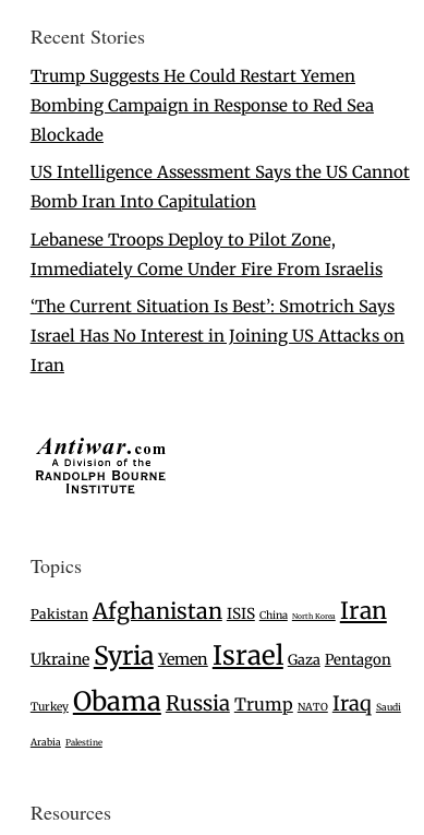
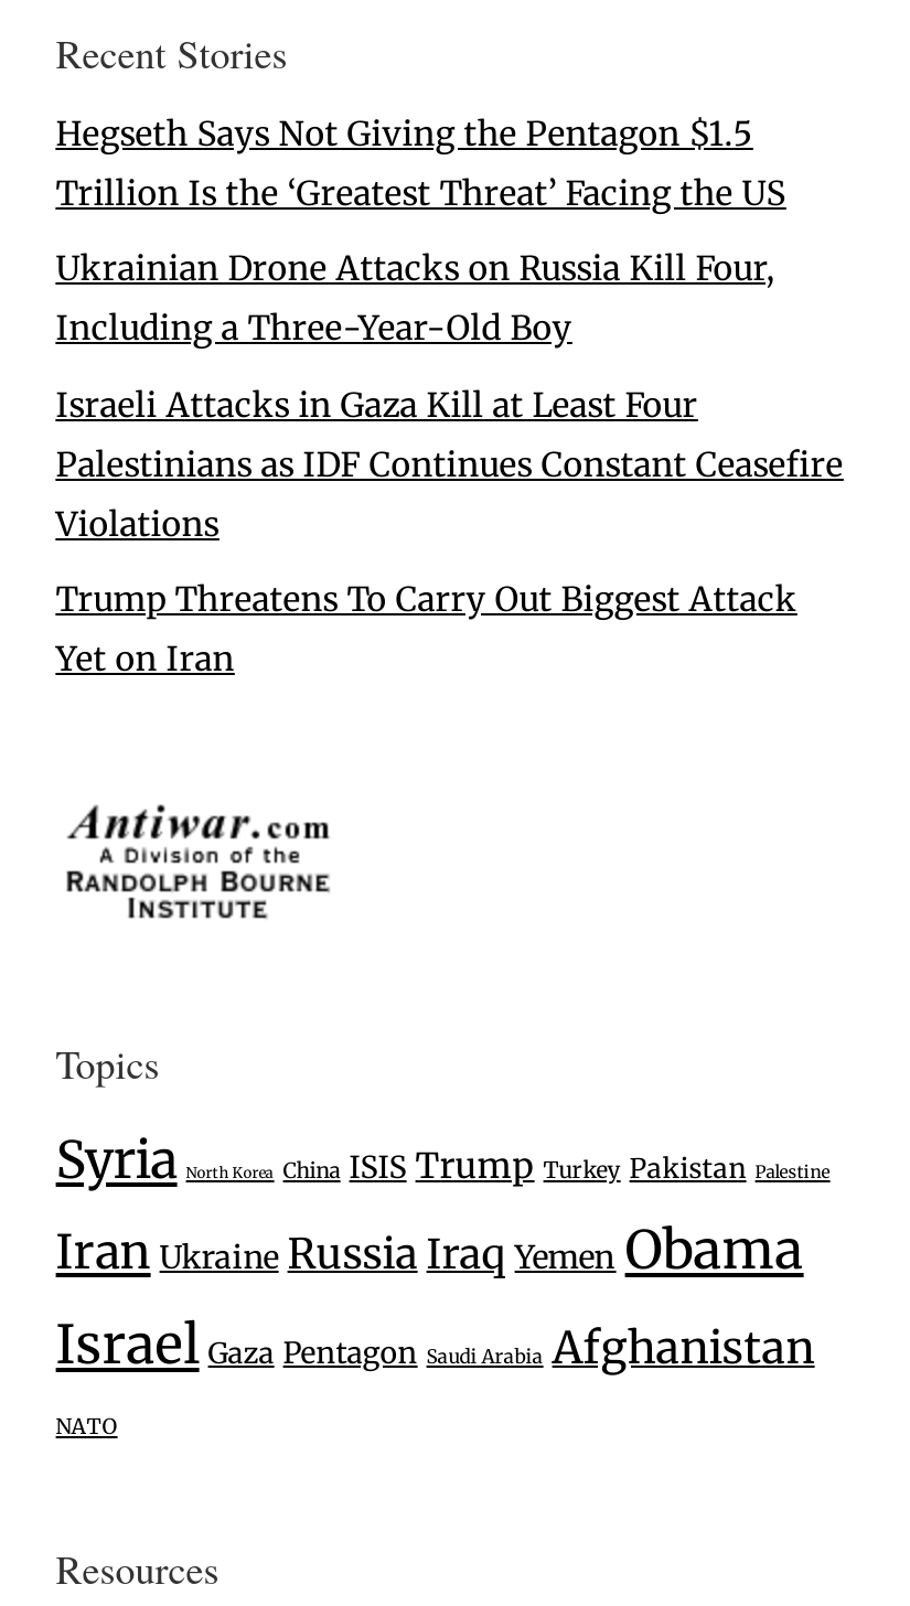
- Trump Suggests He Could Restart Yemen
- Bombing Campaign in Response to Red Sea
- Blockade
+ Hegseth Says Not Giving the Pentagon $1.5
+ Trillion Is the ‘Greatest Threat’ Facing the US

- US Intelligence Assessment Says the US Cannot
- Bomb Iran Into Capitulation
+ Ukrainian Drone Attacks on Russia Kill Four,
+ Including a Three-Year-Old Boy

- Lebanese Troops Deploy to Pilot Zone,
- Immediately Come Under Fire From Israelis
+ Israeli Attacks in Gaza Kill at Least Four
+ Palestinians as IDF Continues Constant Ceasefire
+ Violations

- ‘The Current Situation Is Best’: Smotrich Says
- Israel Has No Interest in Joining US Attacks on
- Iran
+ Trump Threatens To Carry Out Biggest Attack
+ Yet on Iran

- Pakistan Afghanistan ISIS China North Korea Iran
- Ukraine Syria Yemen Israel Gaza Pentagon
- Turkey Obama Russia Trump NATO Iraq Saudi
+ Syria North Korea China ISIS Trump Turkey Pakistan Palestine
+ Iran Ukraine Russia Iraq Yemen Obama
+ Israel Gaza Pentagon Saudi Arabia Afghanistan

- Arabia Palestine
+ NATO
